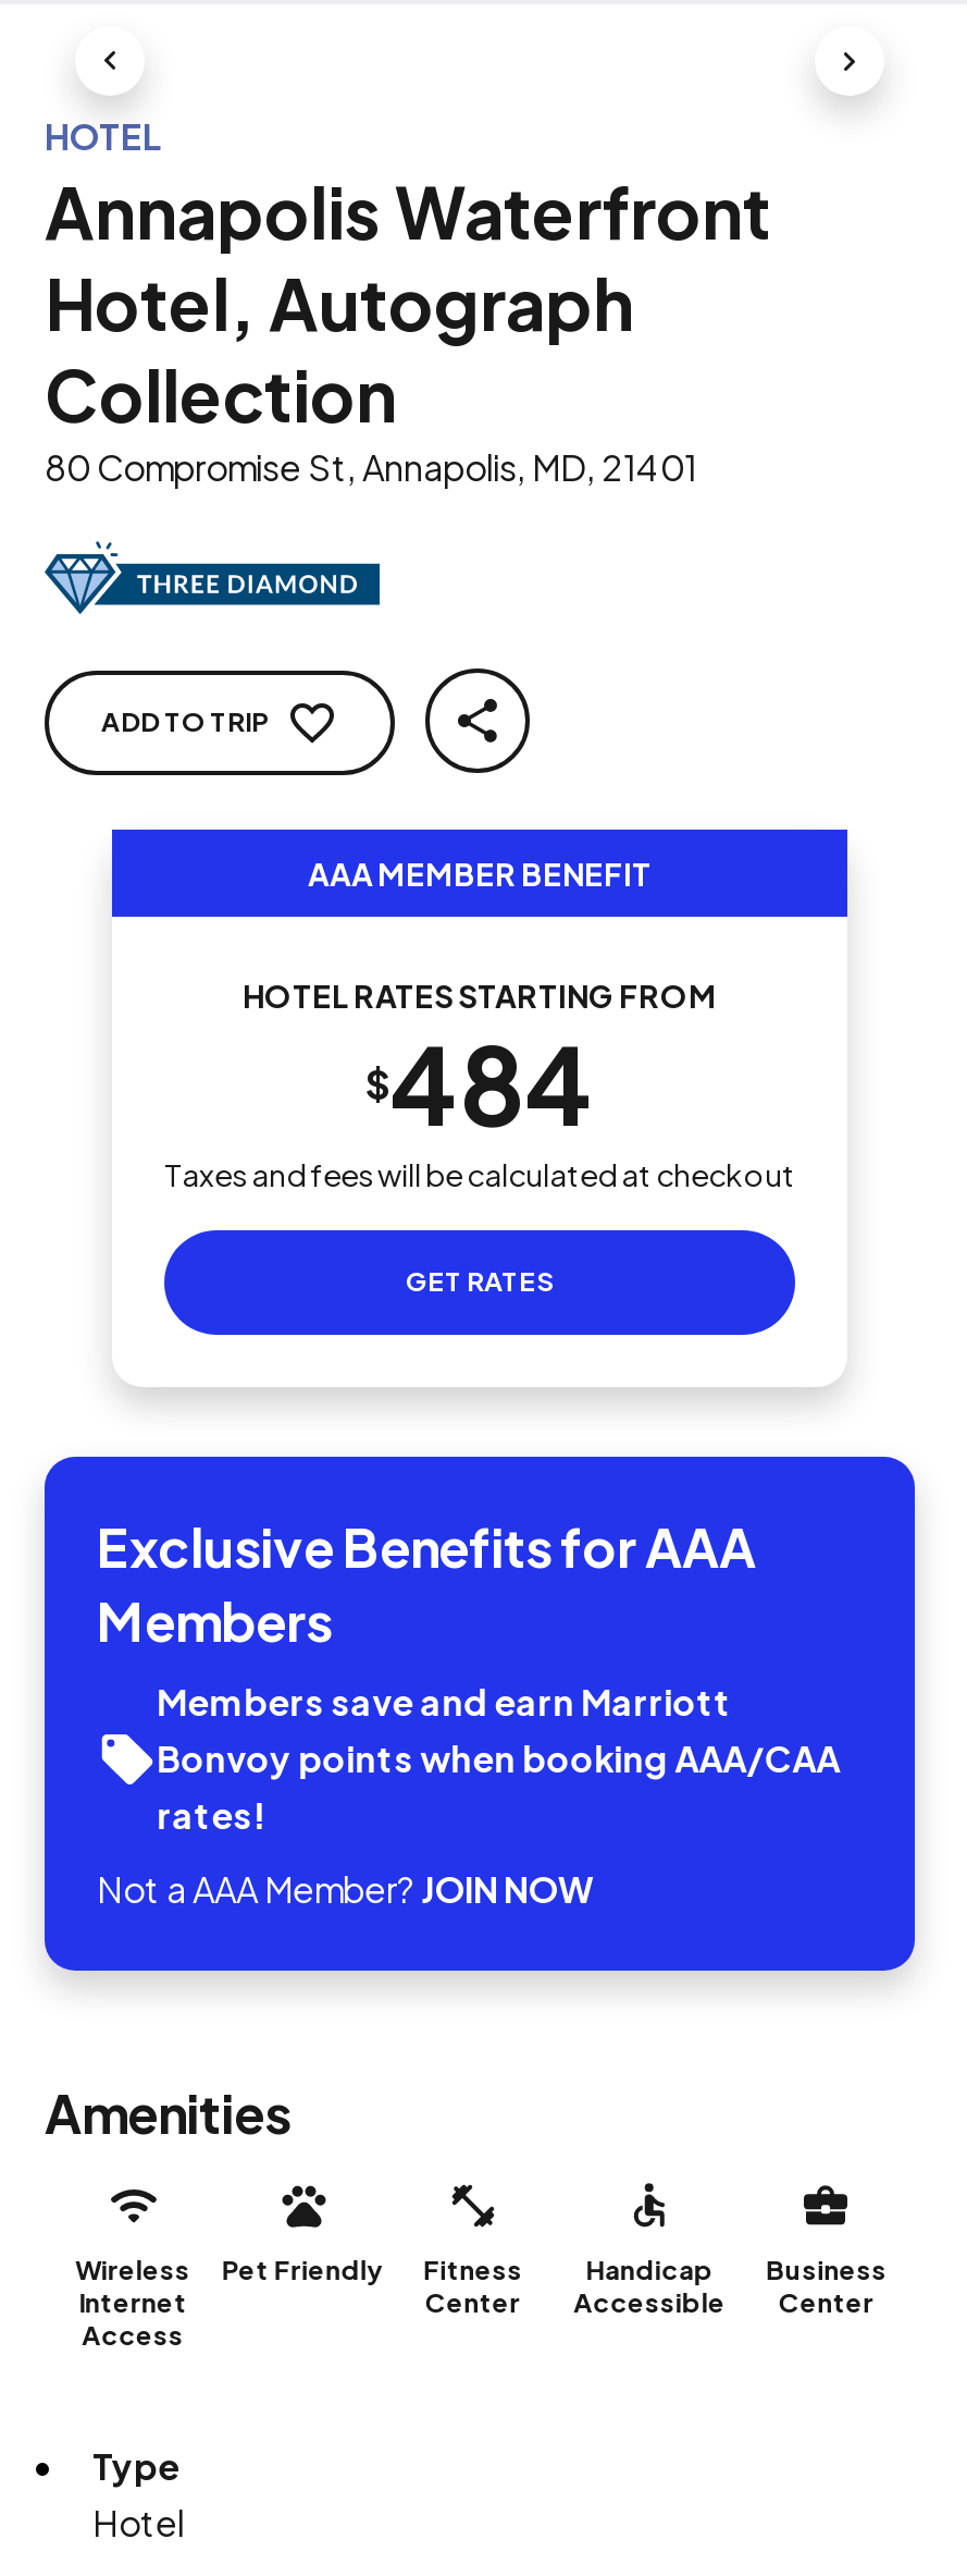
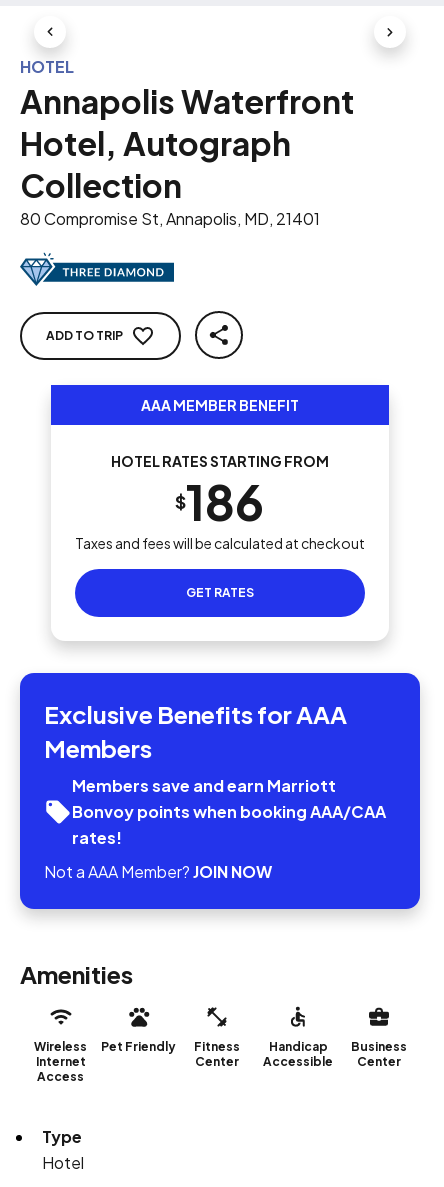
- $484
+ $186
